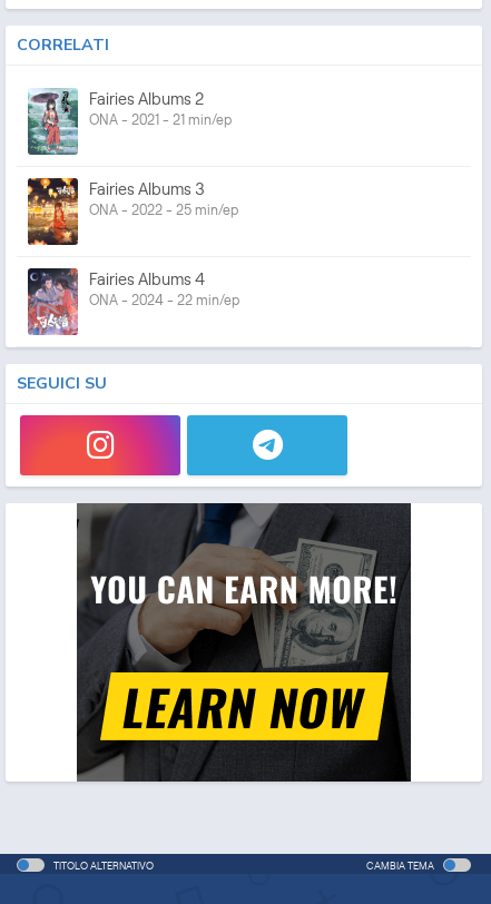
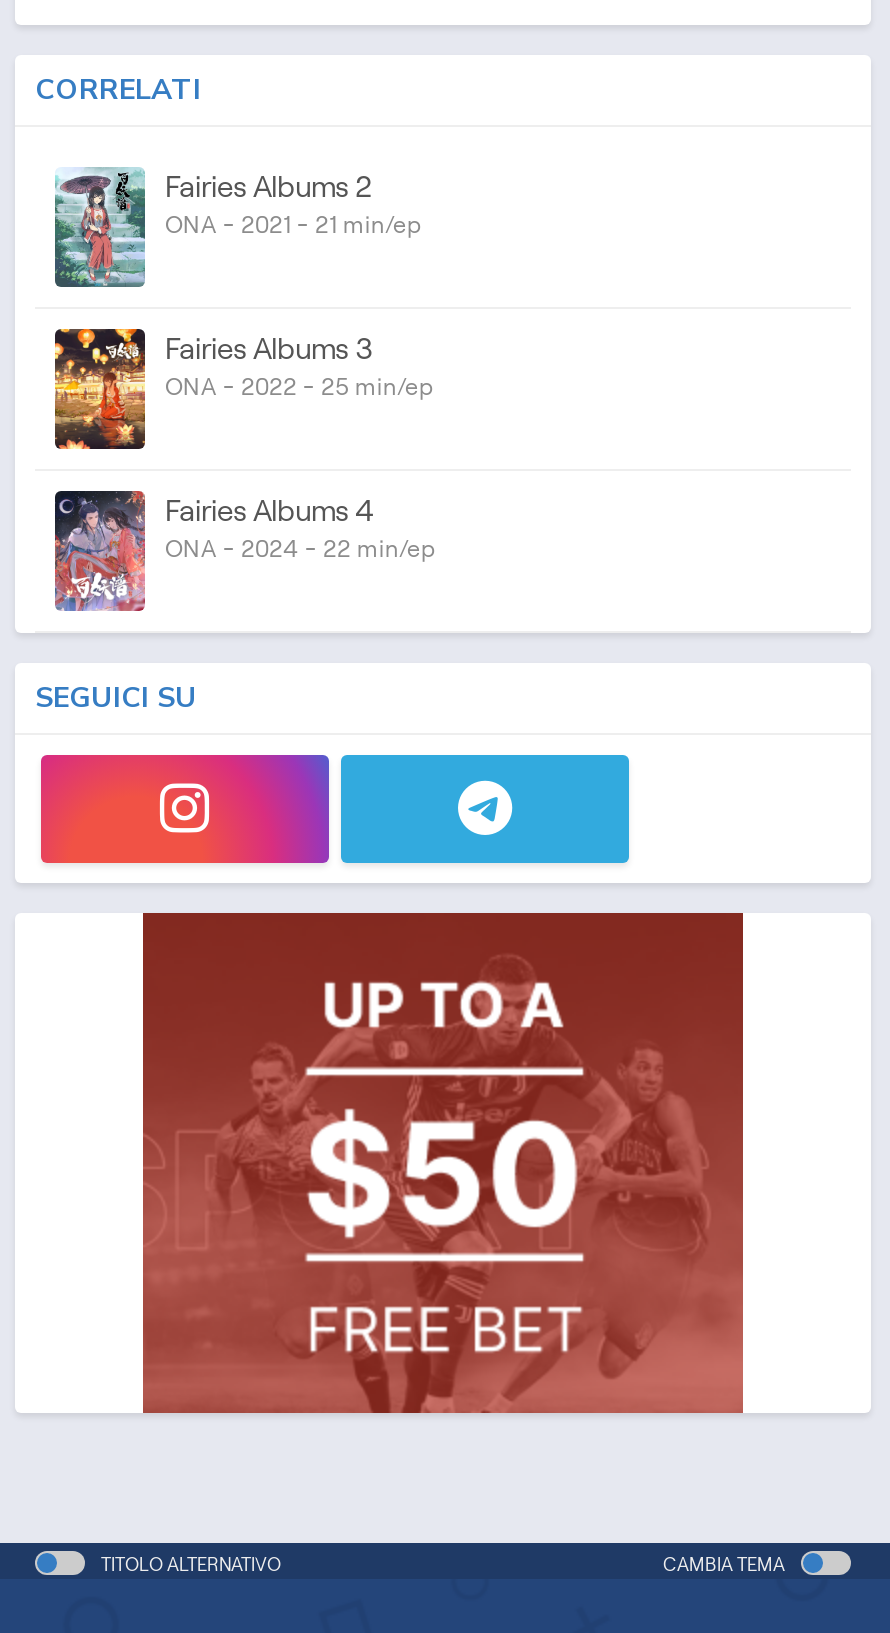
- [image]
+ [image]
